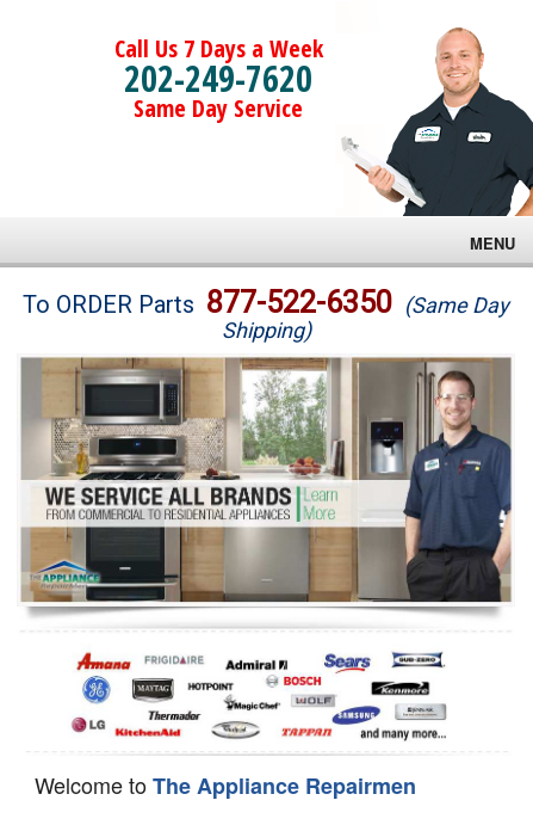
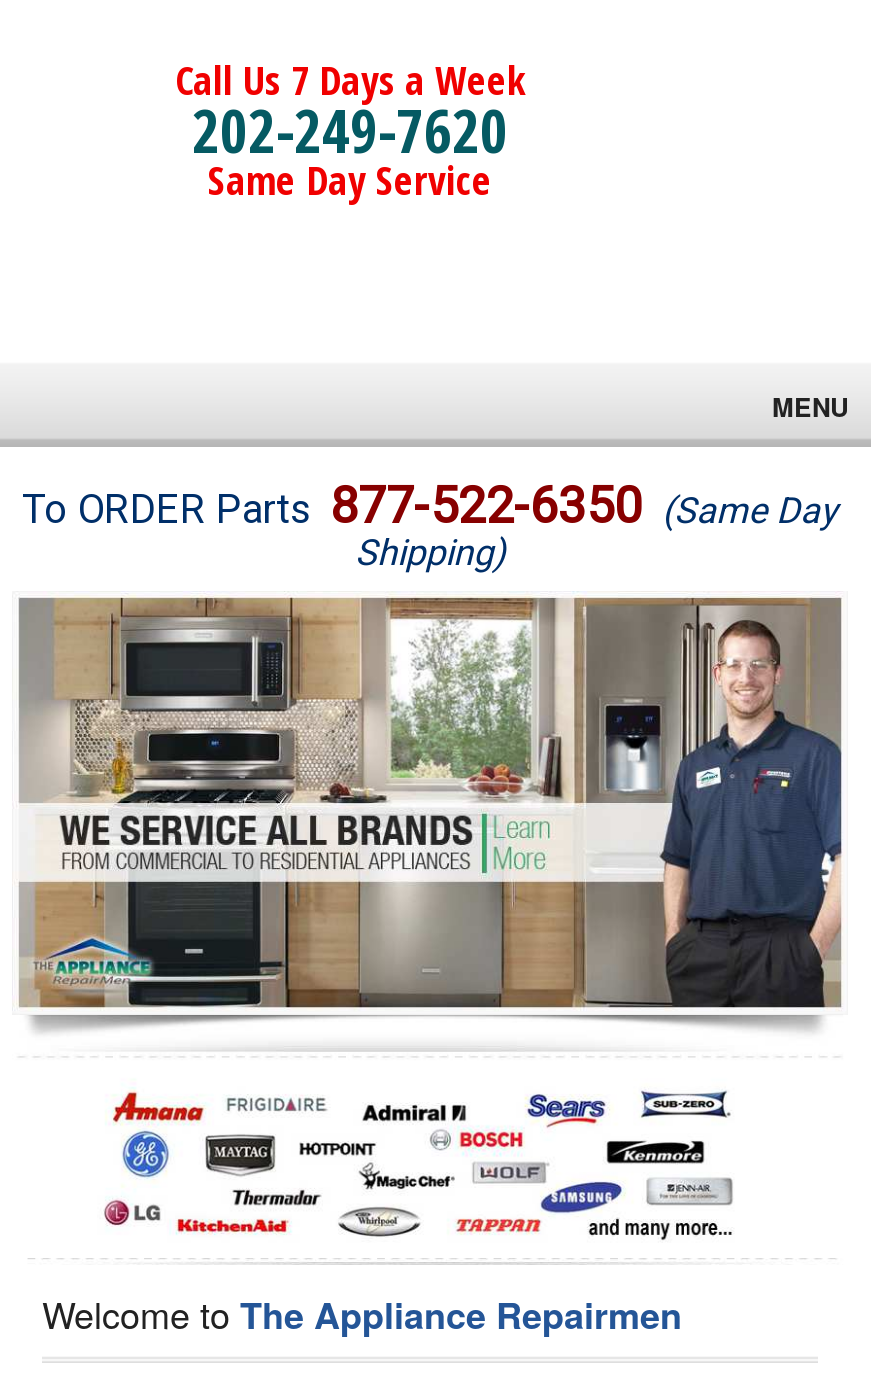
- [image]
